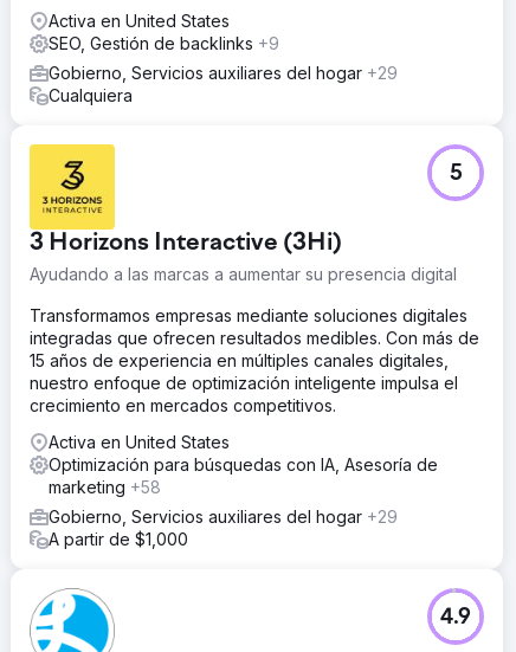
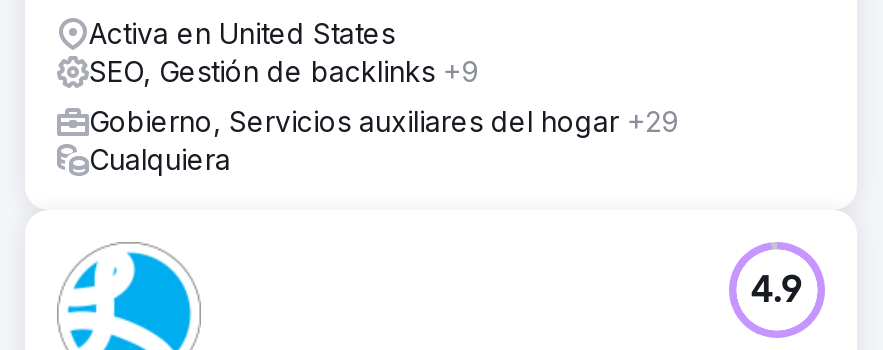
- [image]
- 3 Horizons Interactive (3Hi)
- Ayudando a las marcas a aumentar su presencia digital

- 5

- Transformamos empresas mediante soluciones digitales
- integradas que ofrecen resultados medibles. Con más de
- 15 años de experiencia en múltiples canales digitales,
- nuestro enfoque de optimización inteligente impulsa el
- crecimiento en mercados competitivos.
- Activa en United States
- Optimización para búsquedas con IA, Asesoría de
- marketing +58
- Gobierno, Servicios auxiliares del hogar +29
- A partir de $1,000
